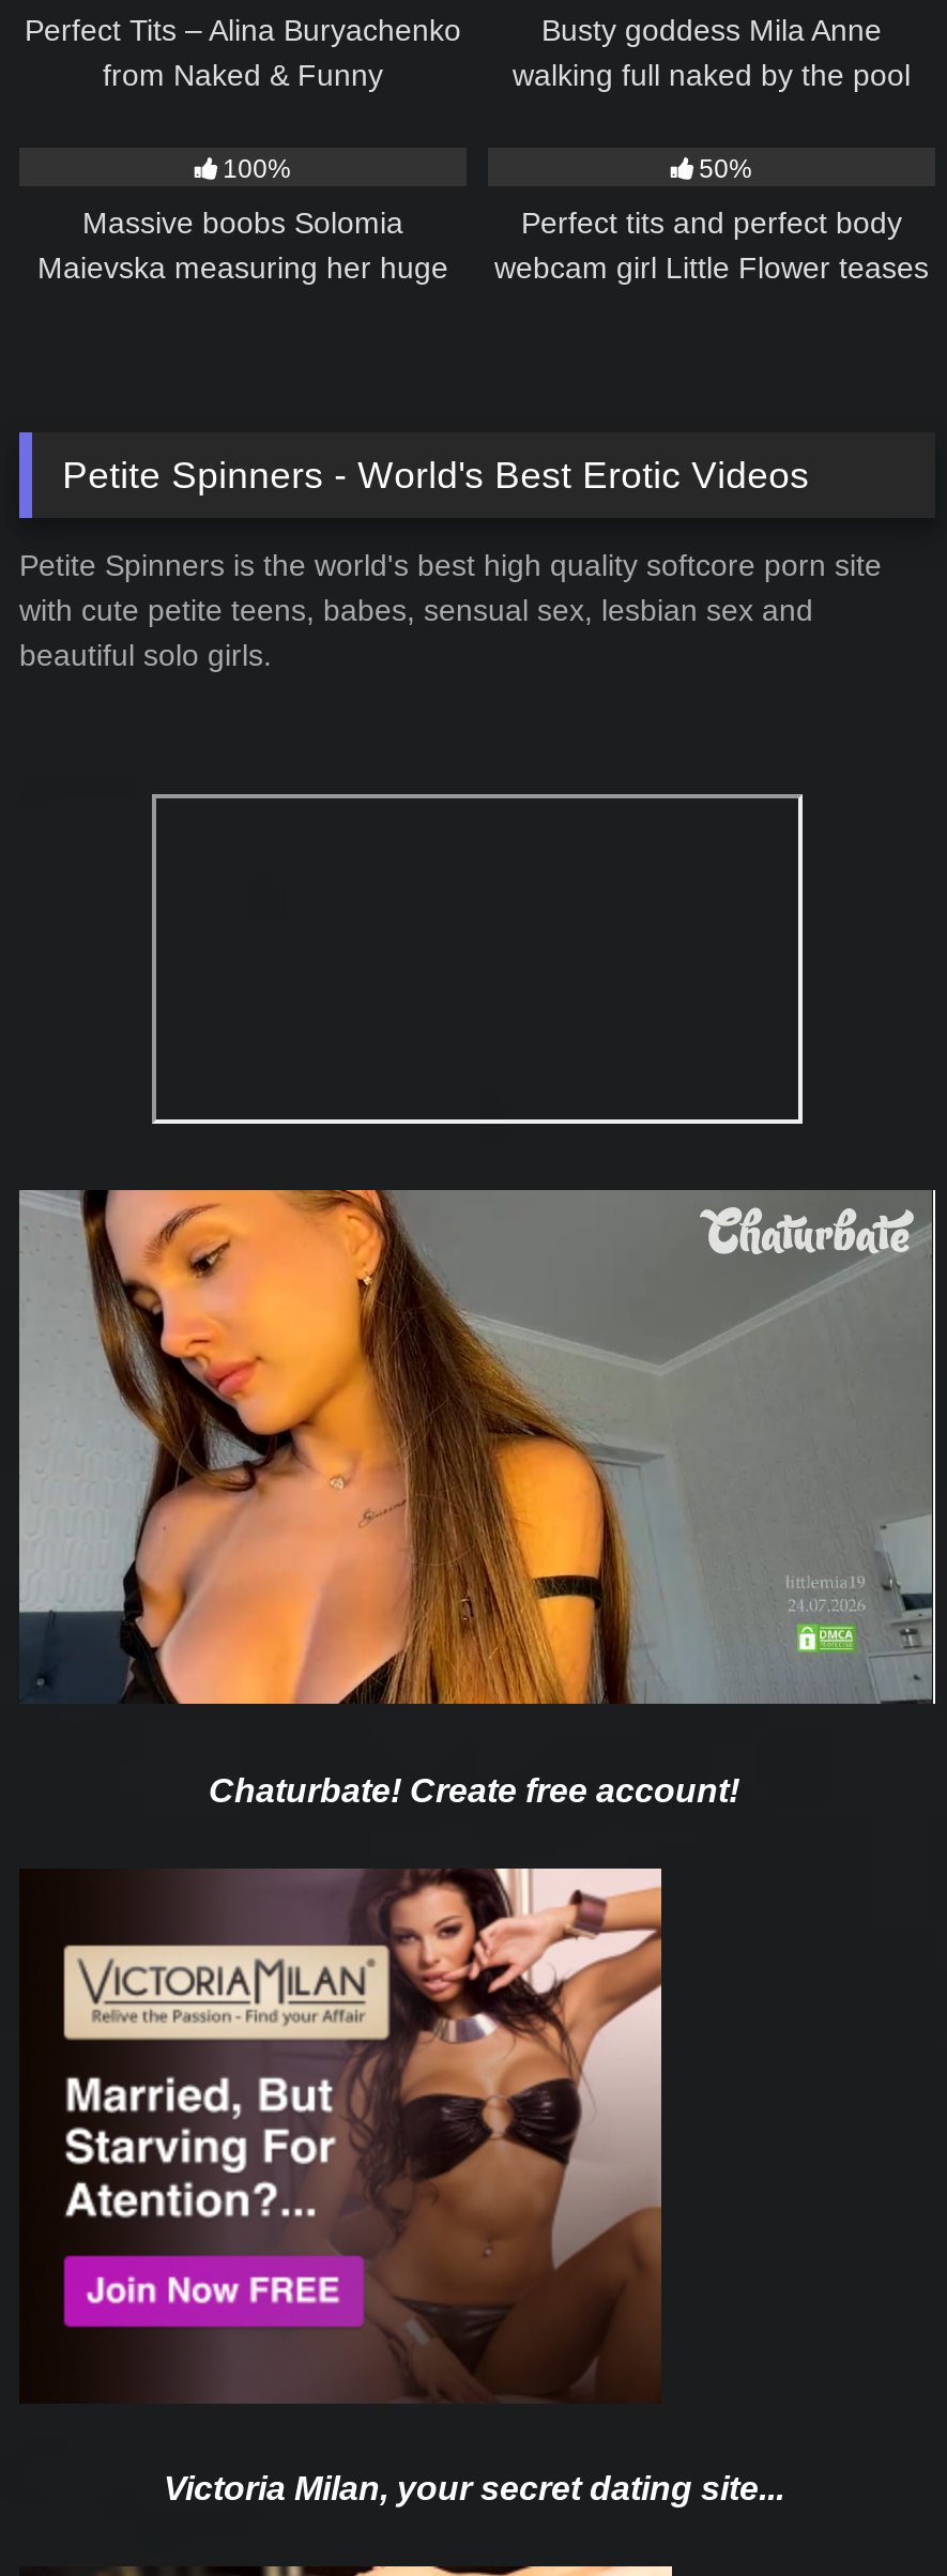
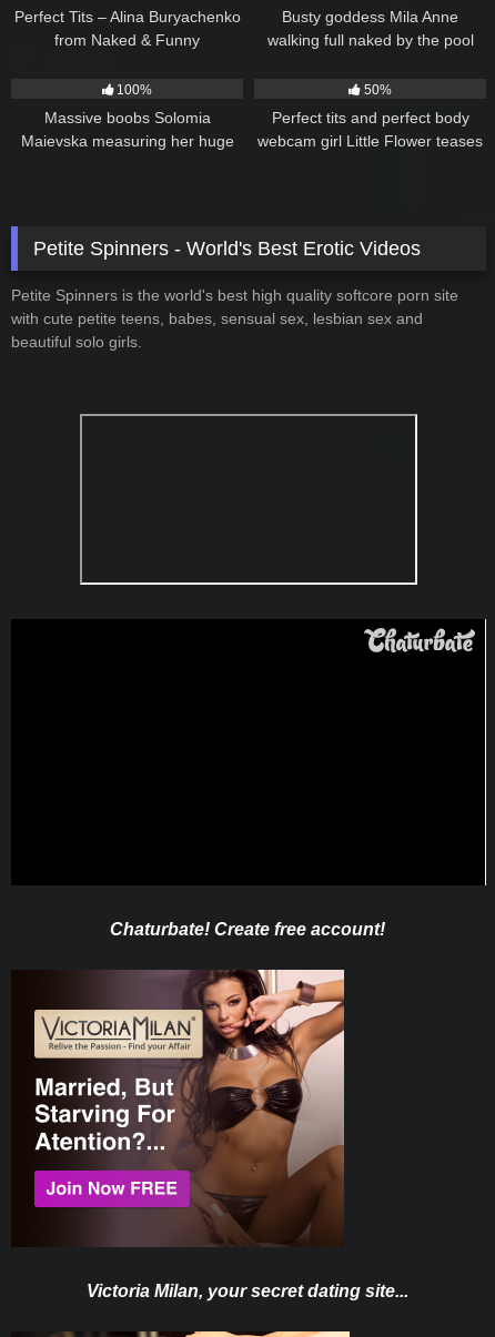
- [image]
